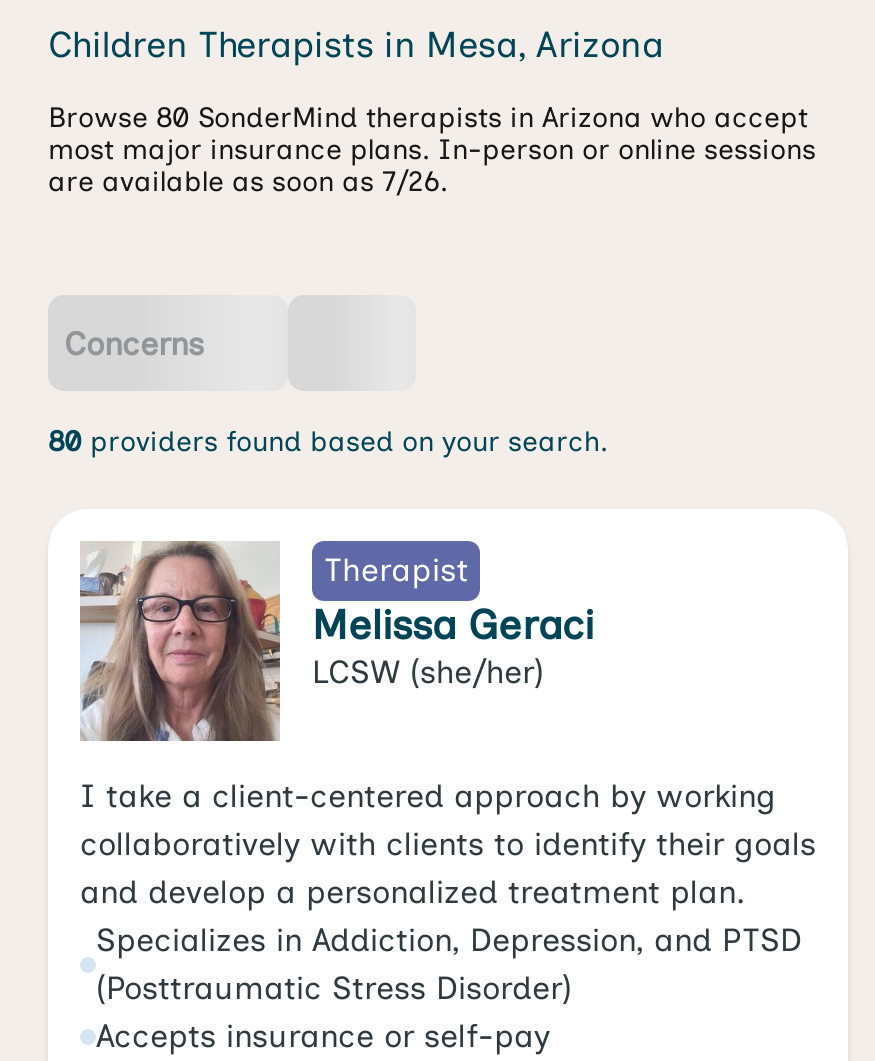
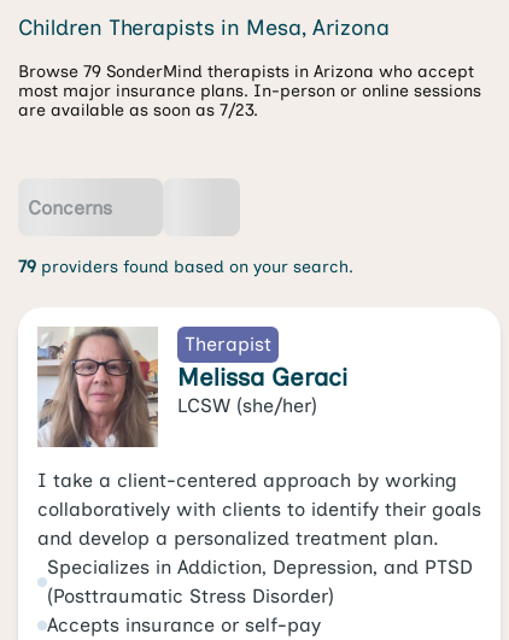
- Browse 80 SonderMind therapists in Arizona who accept
+ Browse 79 SonderMind therapists in Arizona who accept

- are available as soon as 7/26.
+ are available as soon as 7/23.

- 80 providers found based on your search.
+ 79 providers found based on your search.
